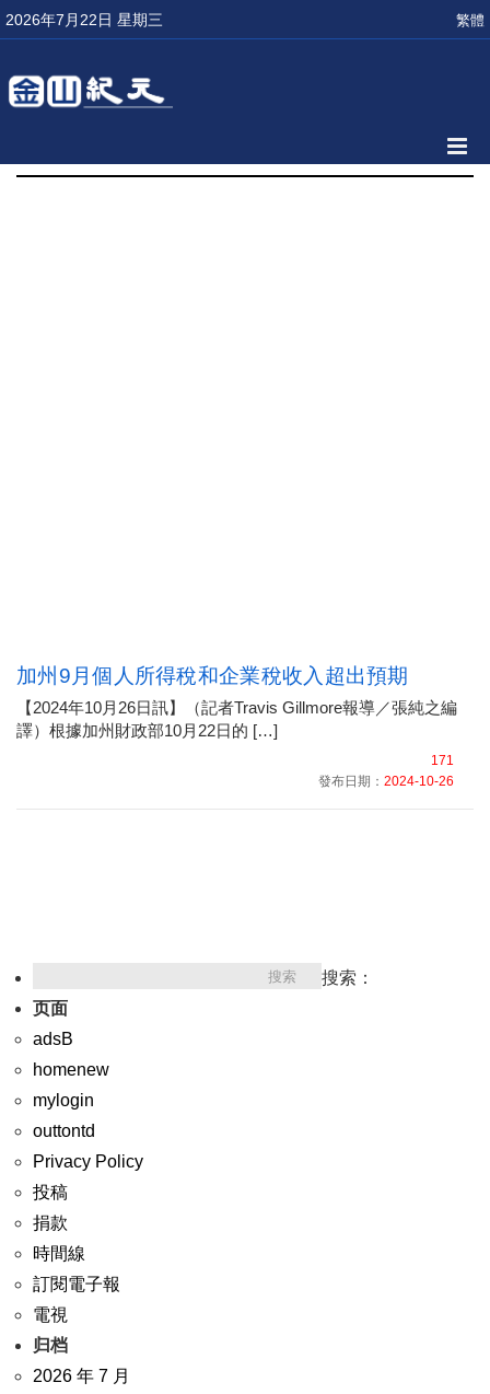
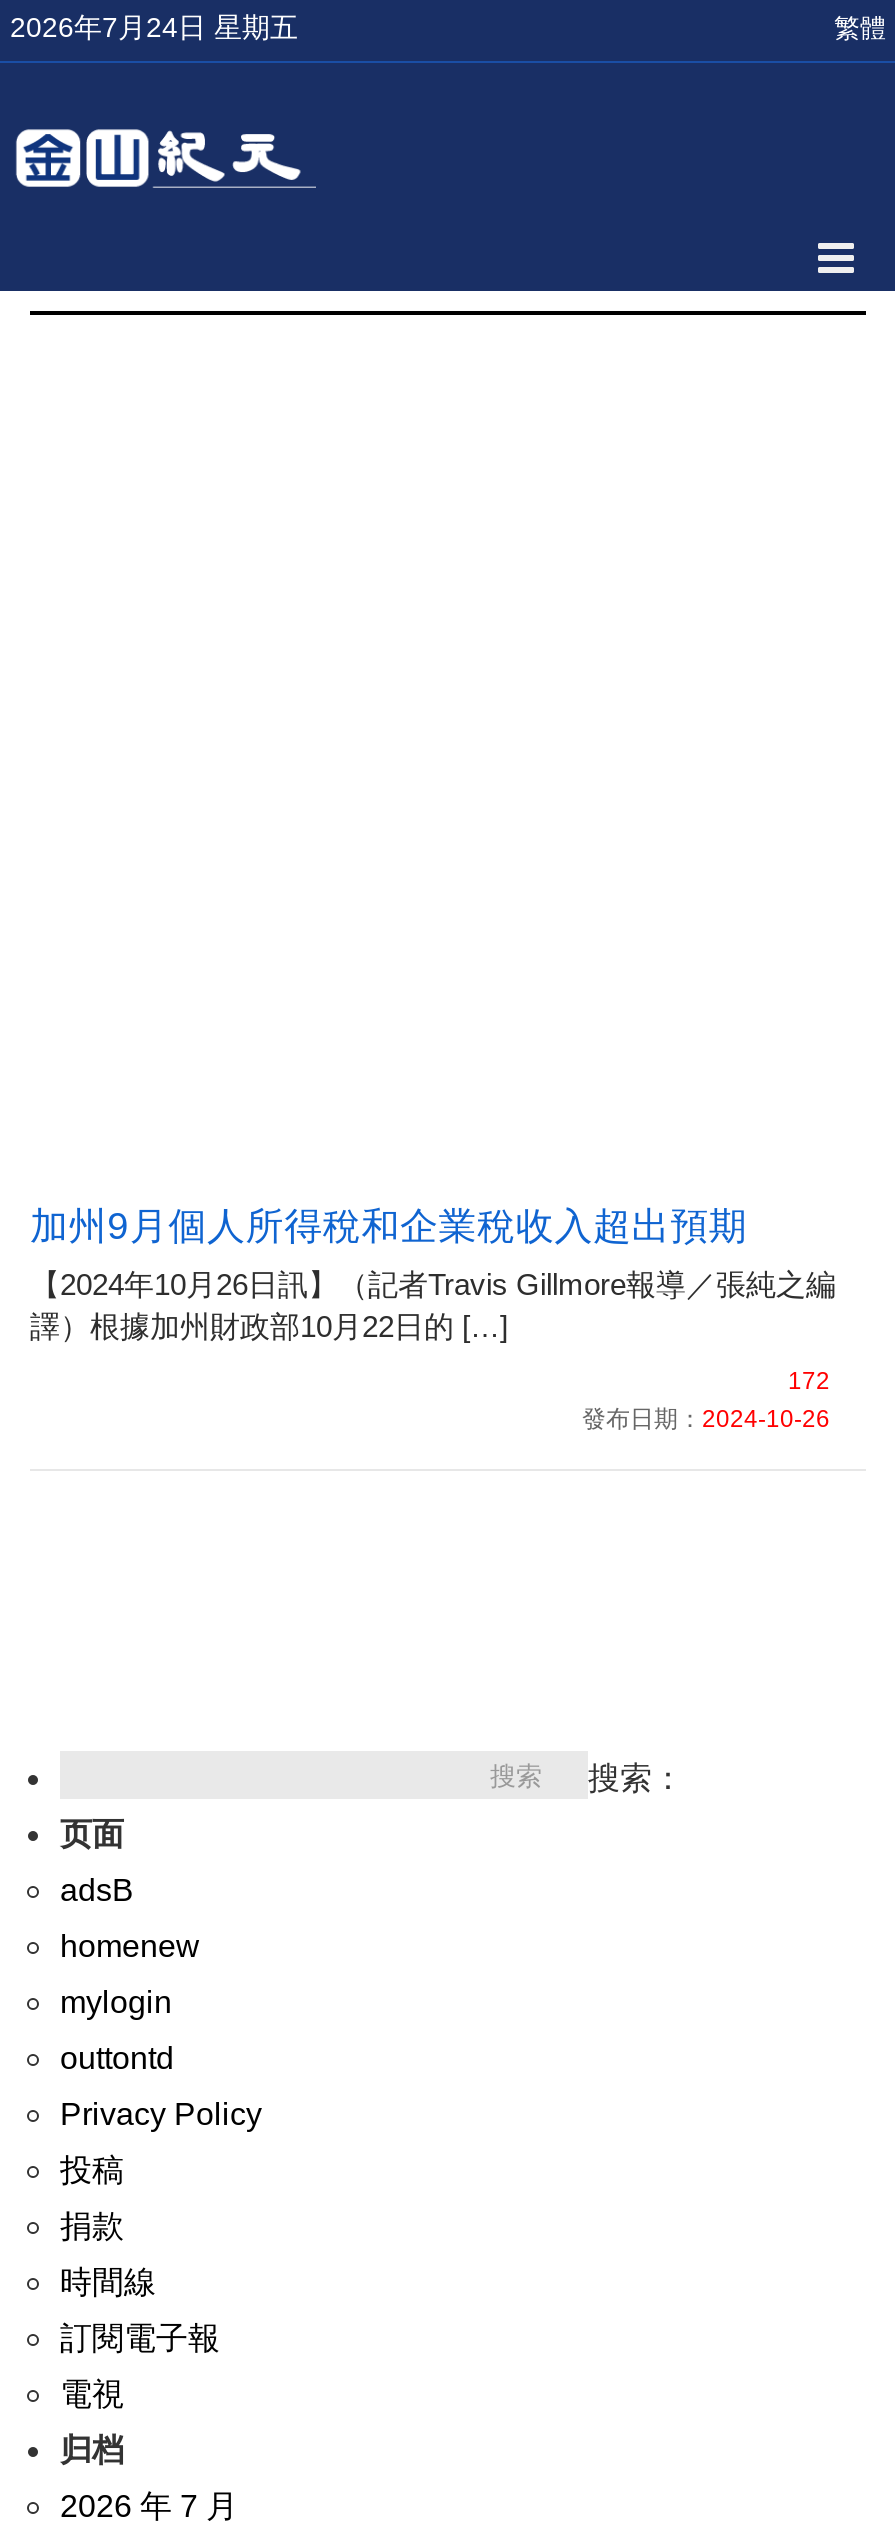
- 2026年7月22日 星期三
+ 2026年7月24日 星期五

- 171
+ 172
